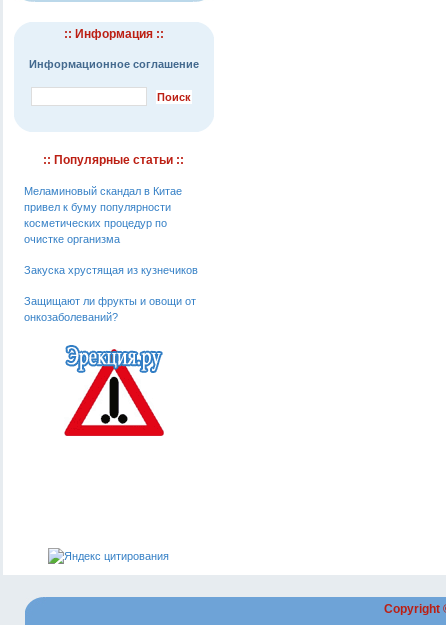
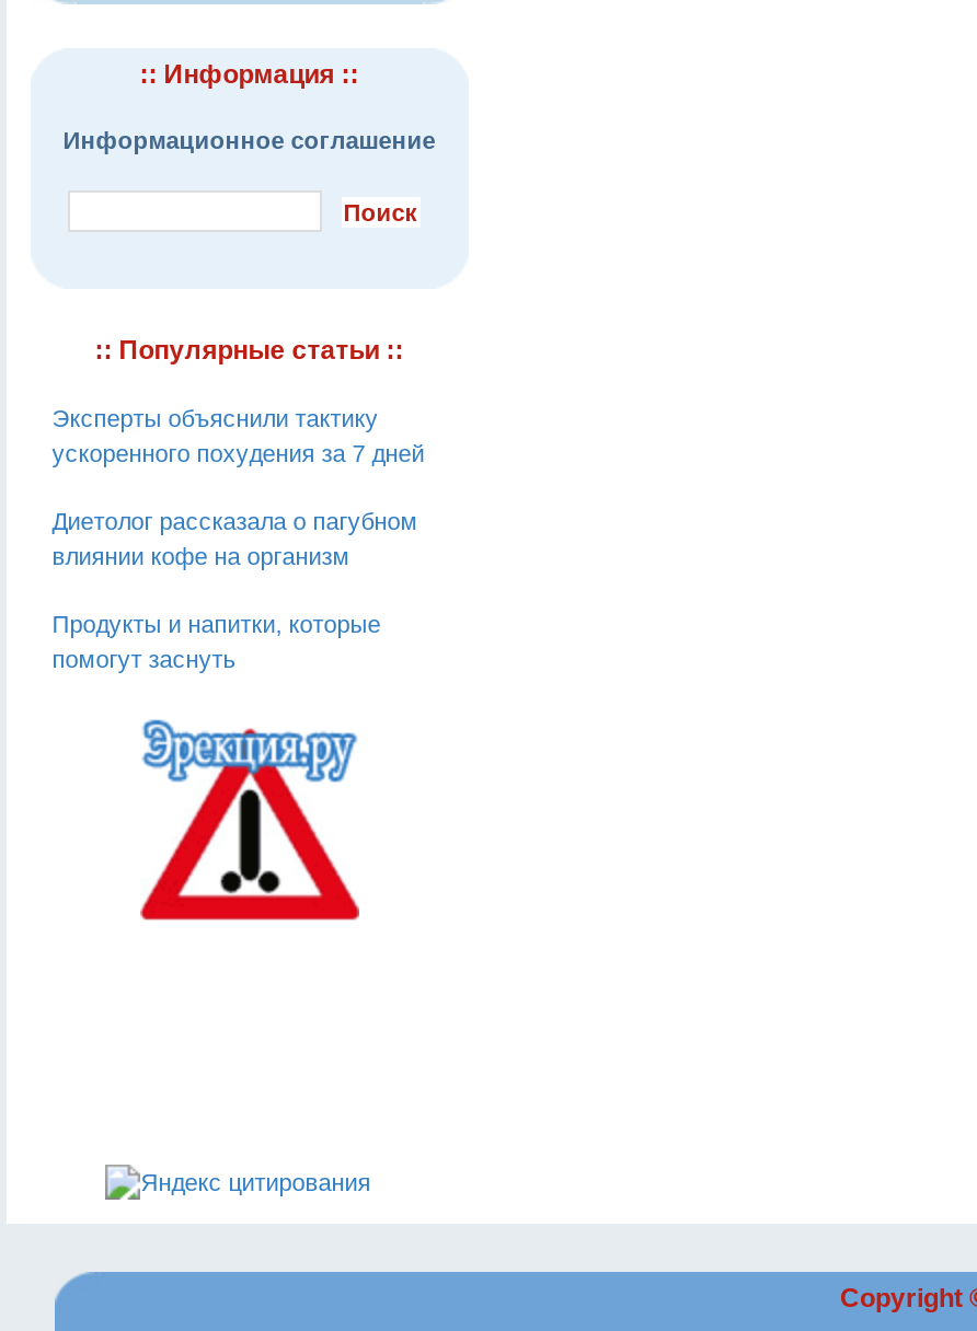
- Меламиновый скандал в Китае
- привел к буму популярности
- косметических процедур по
- очистке организма
+ Эксперты объяснили тактику
+ ускоренного похудения за 7 дней

- Закуска хрустящая из кузнечиков
+ Диетолог рассказала о пагубном
+ влиянии кофе на организм

- Защищают ли фрукты и овощи от
- онкозаболеваний?
+ Продукты и напитки, которые
+ помогут заснуть
